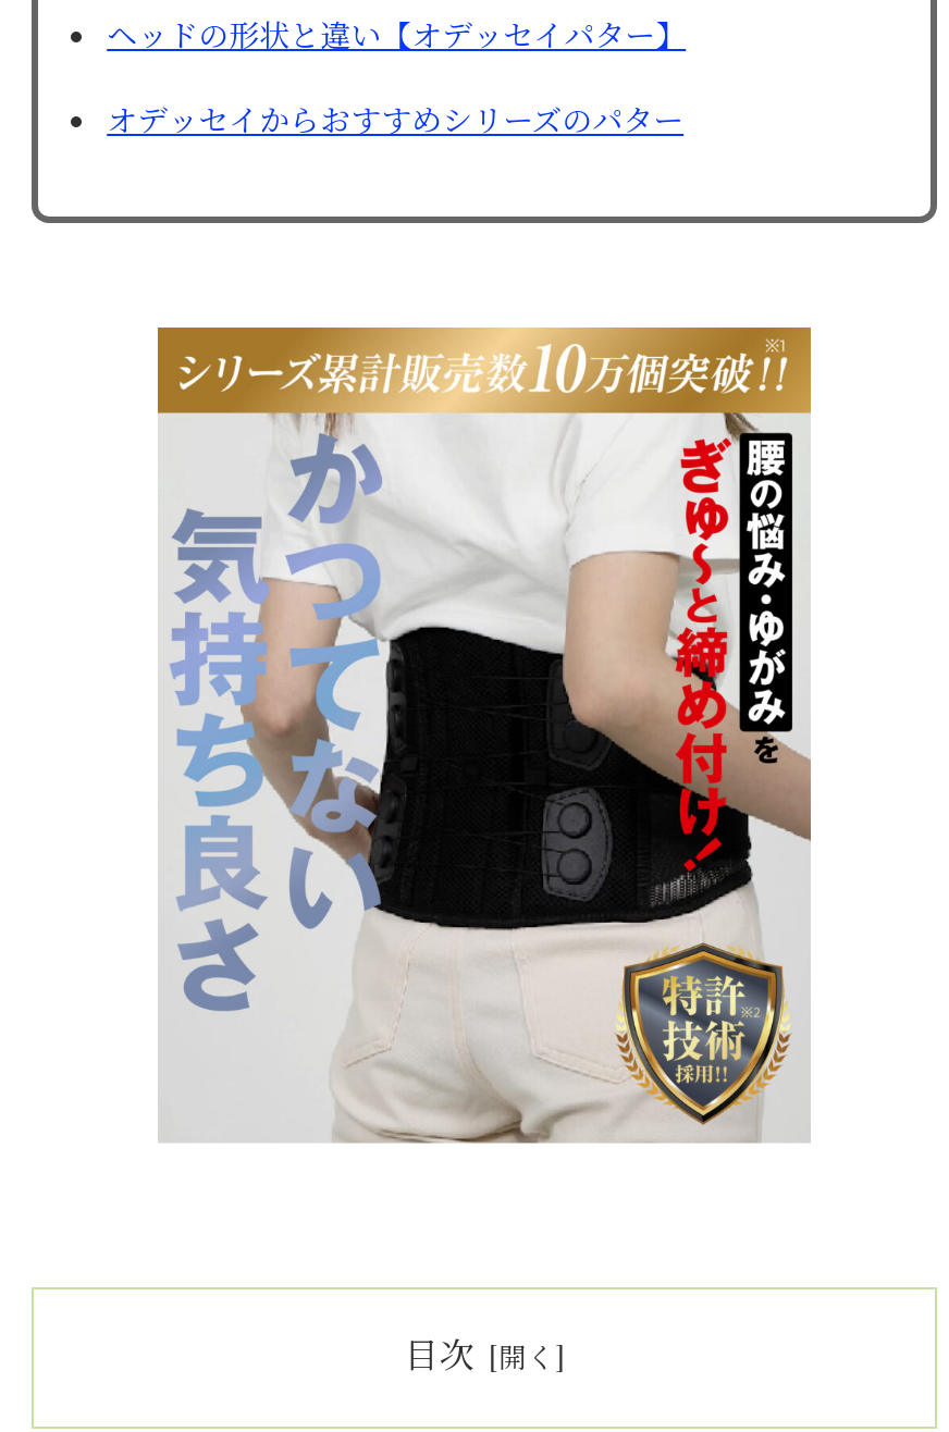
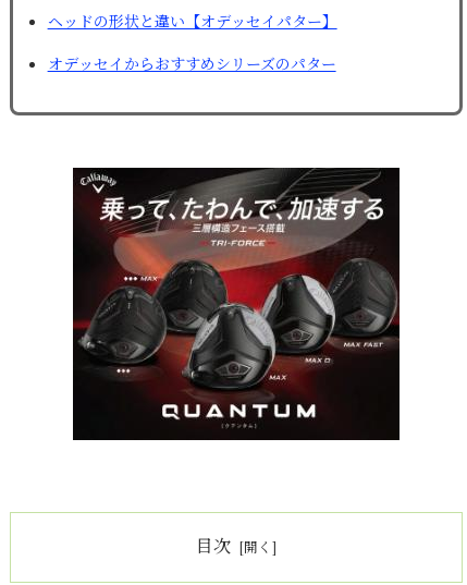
- [image]
+ [image]
